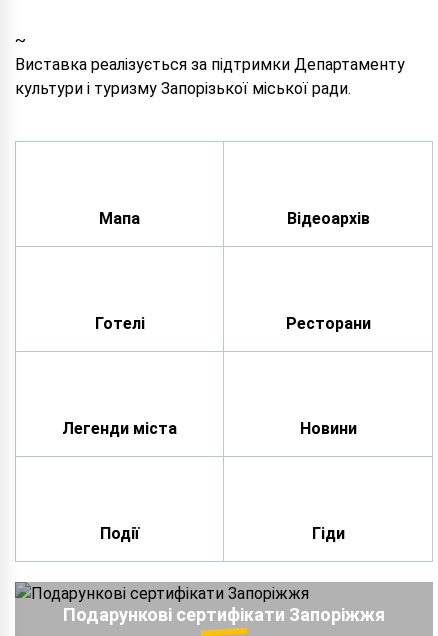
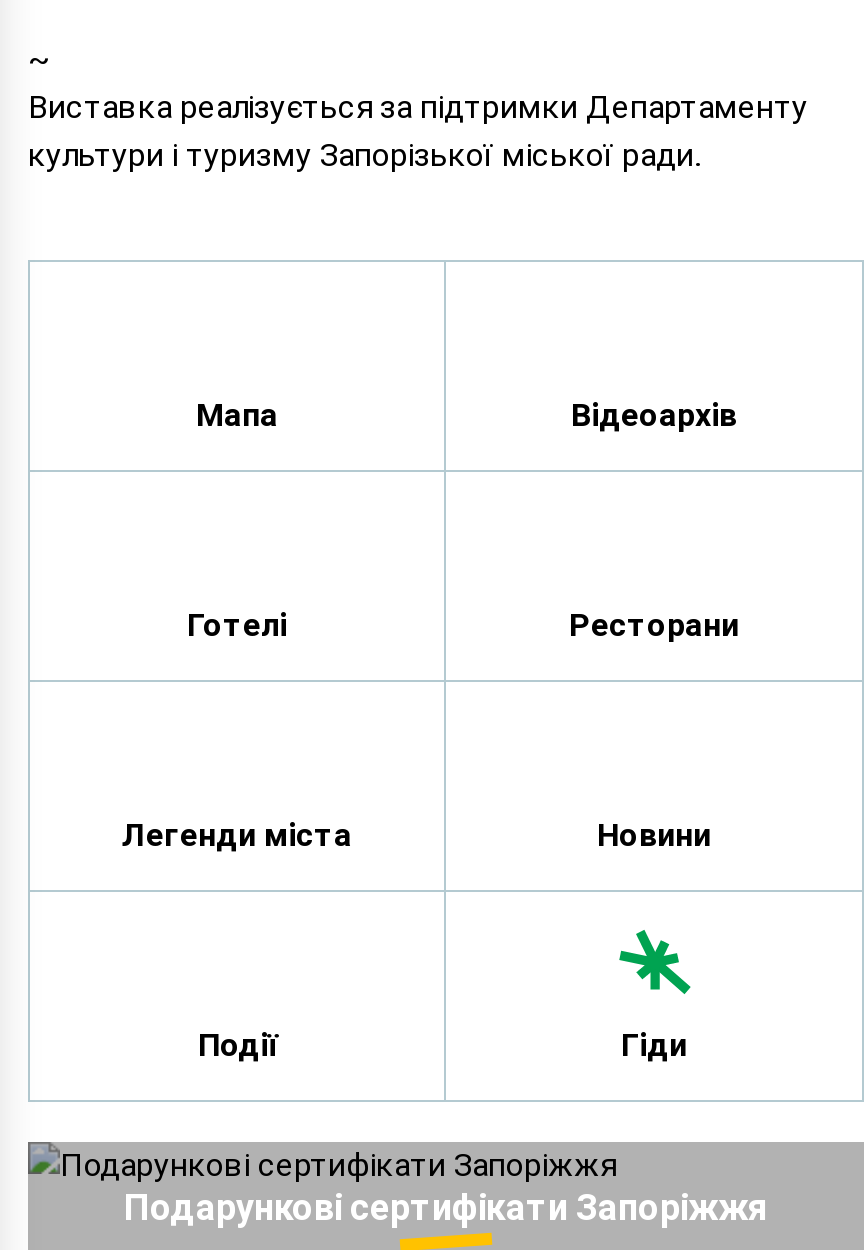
+ [image]
